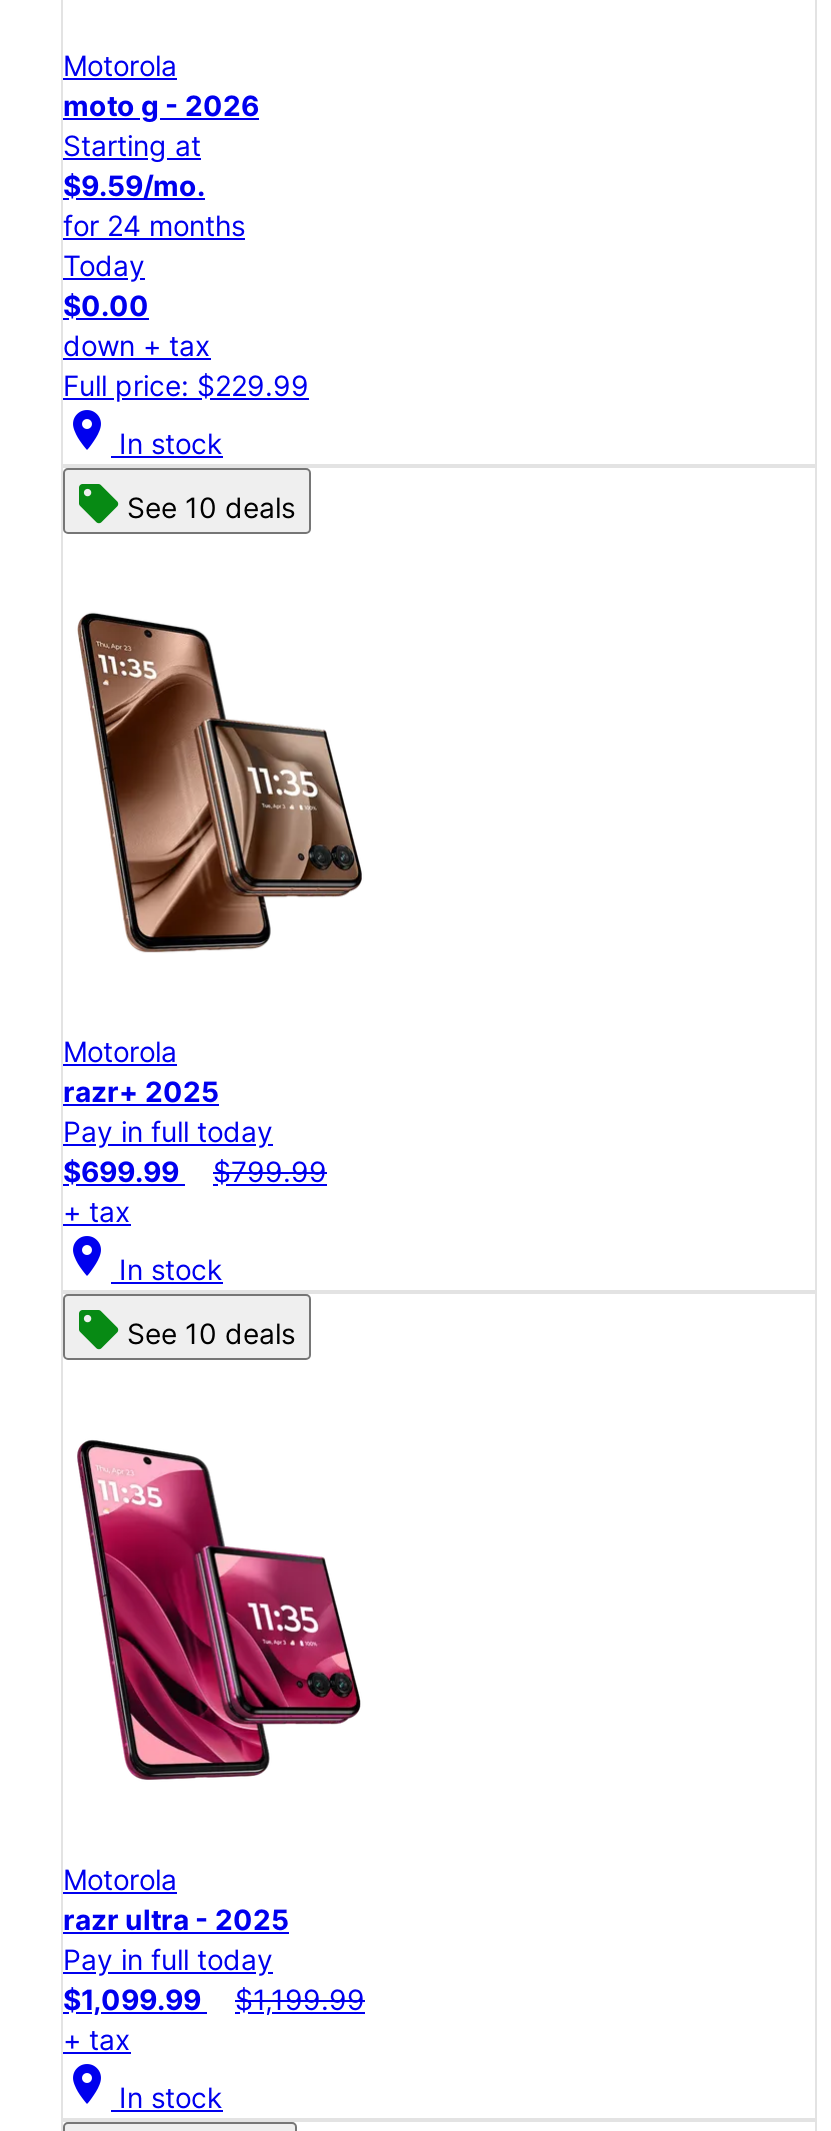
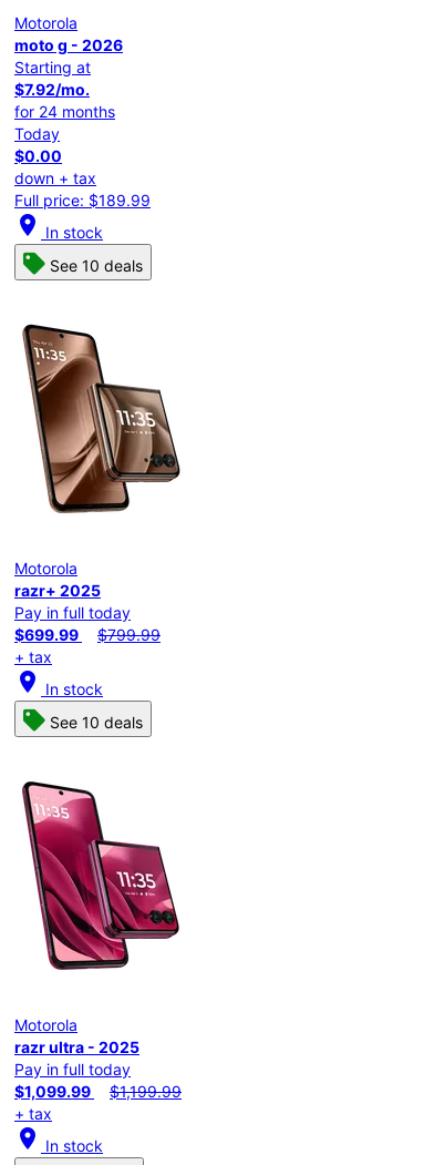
- $9.59/mo.
+ $7.92/mo.

- Full price: $229.99
+ Full price: $189.99
